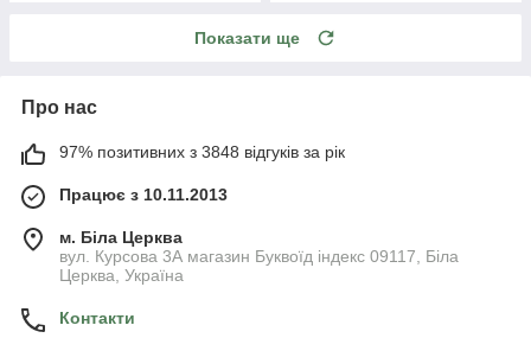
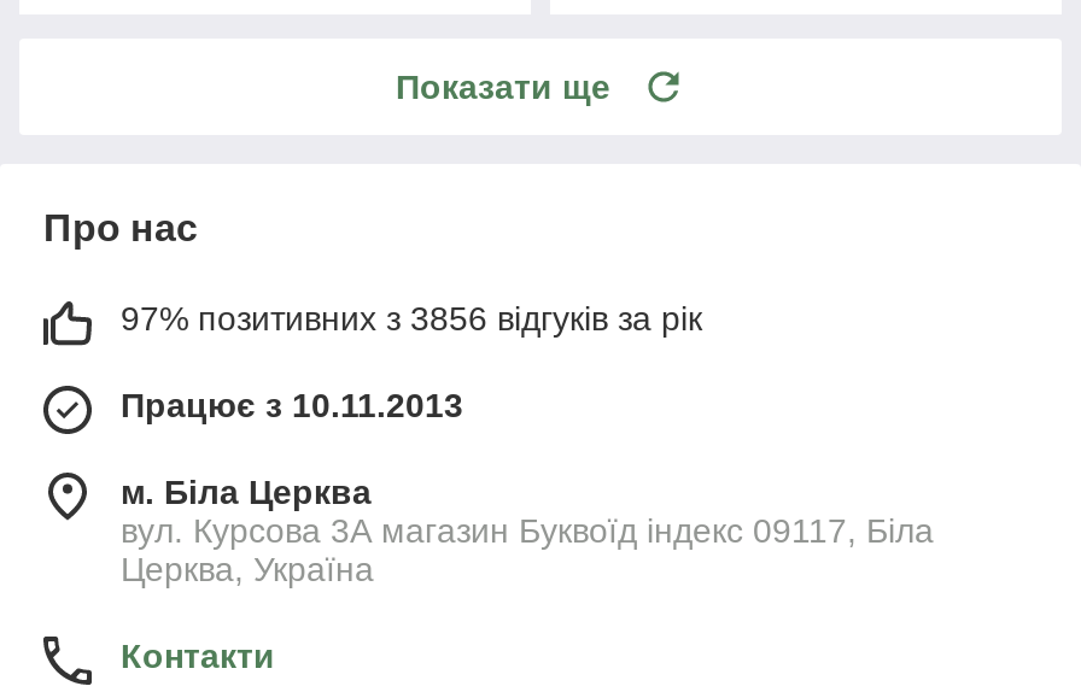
- 97% позитивних з 3848 відгуків за рік
+ 97% позитивних з 3856 відгуків за рік
